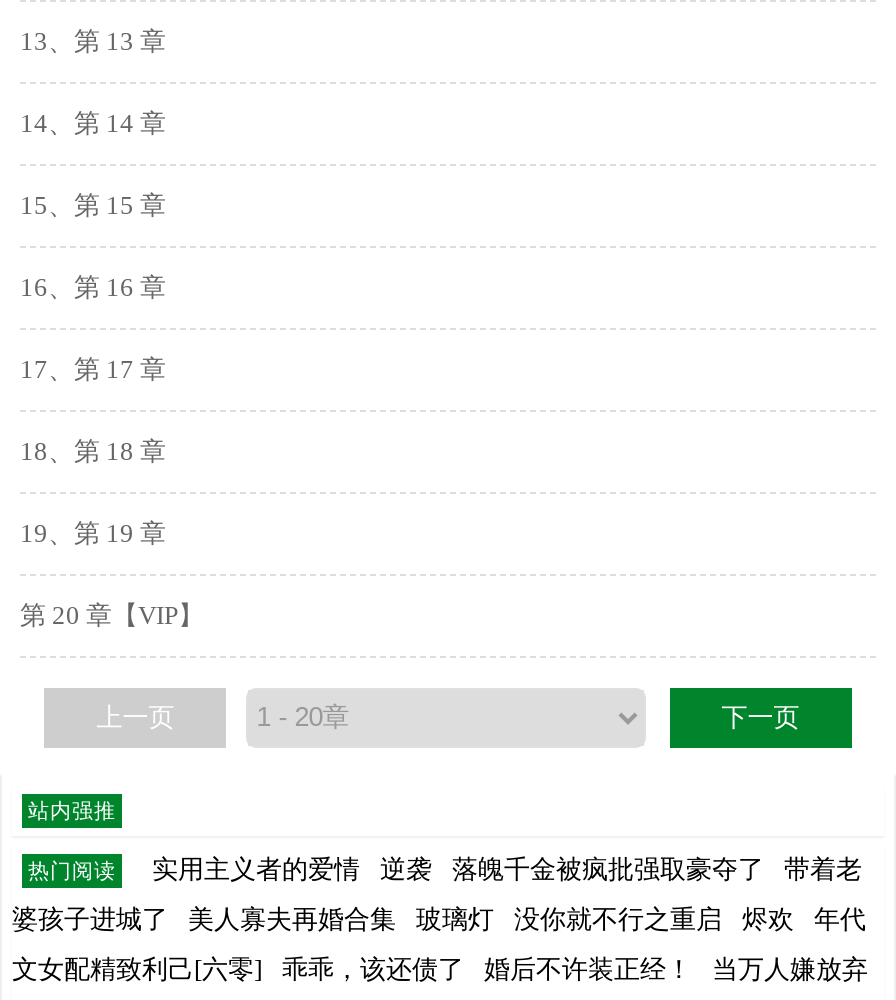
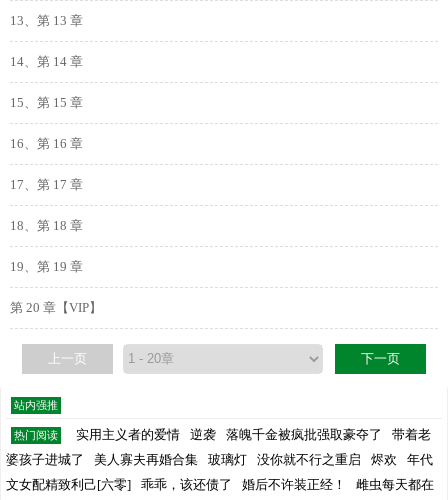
- 当万人嫌放弃
+ 雌虫每天都在
